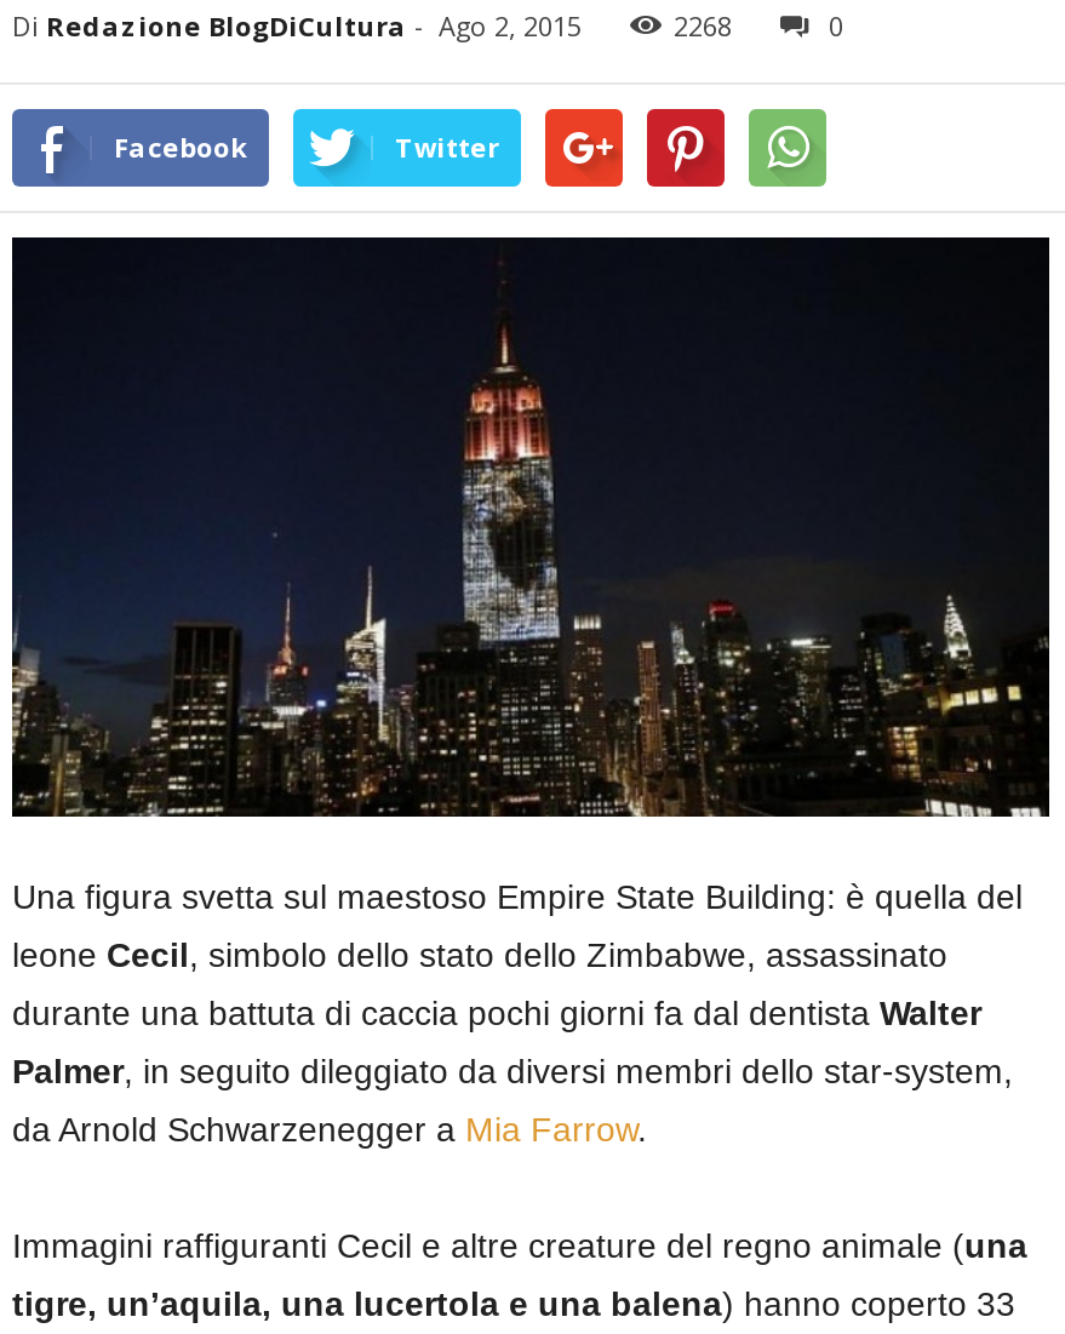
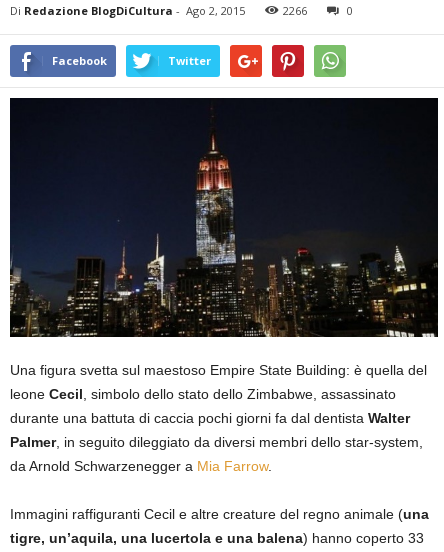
- 2268
+ 2266
